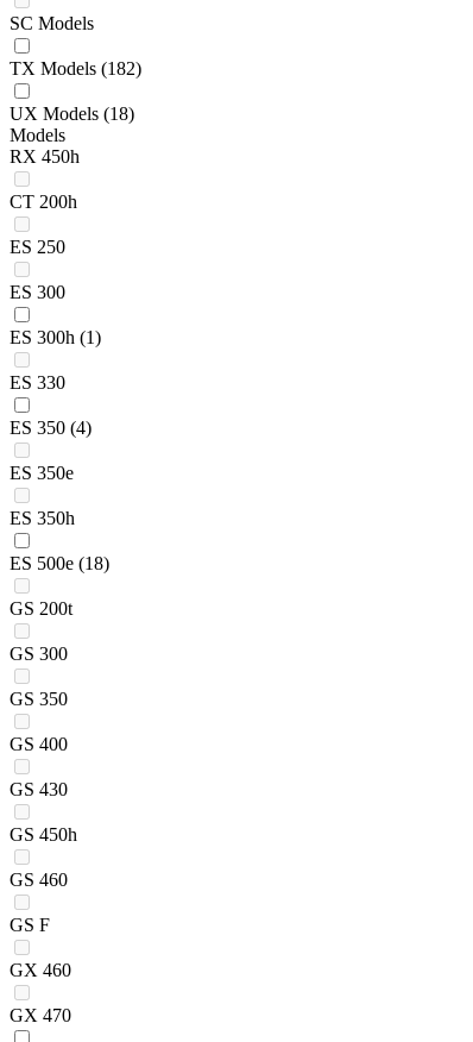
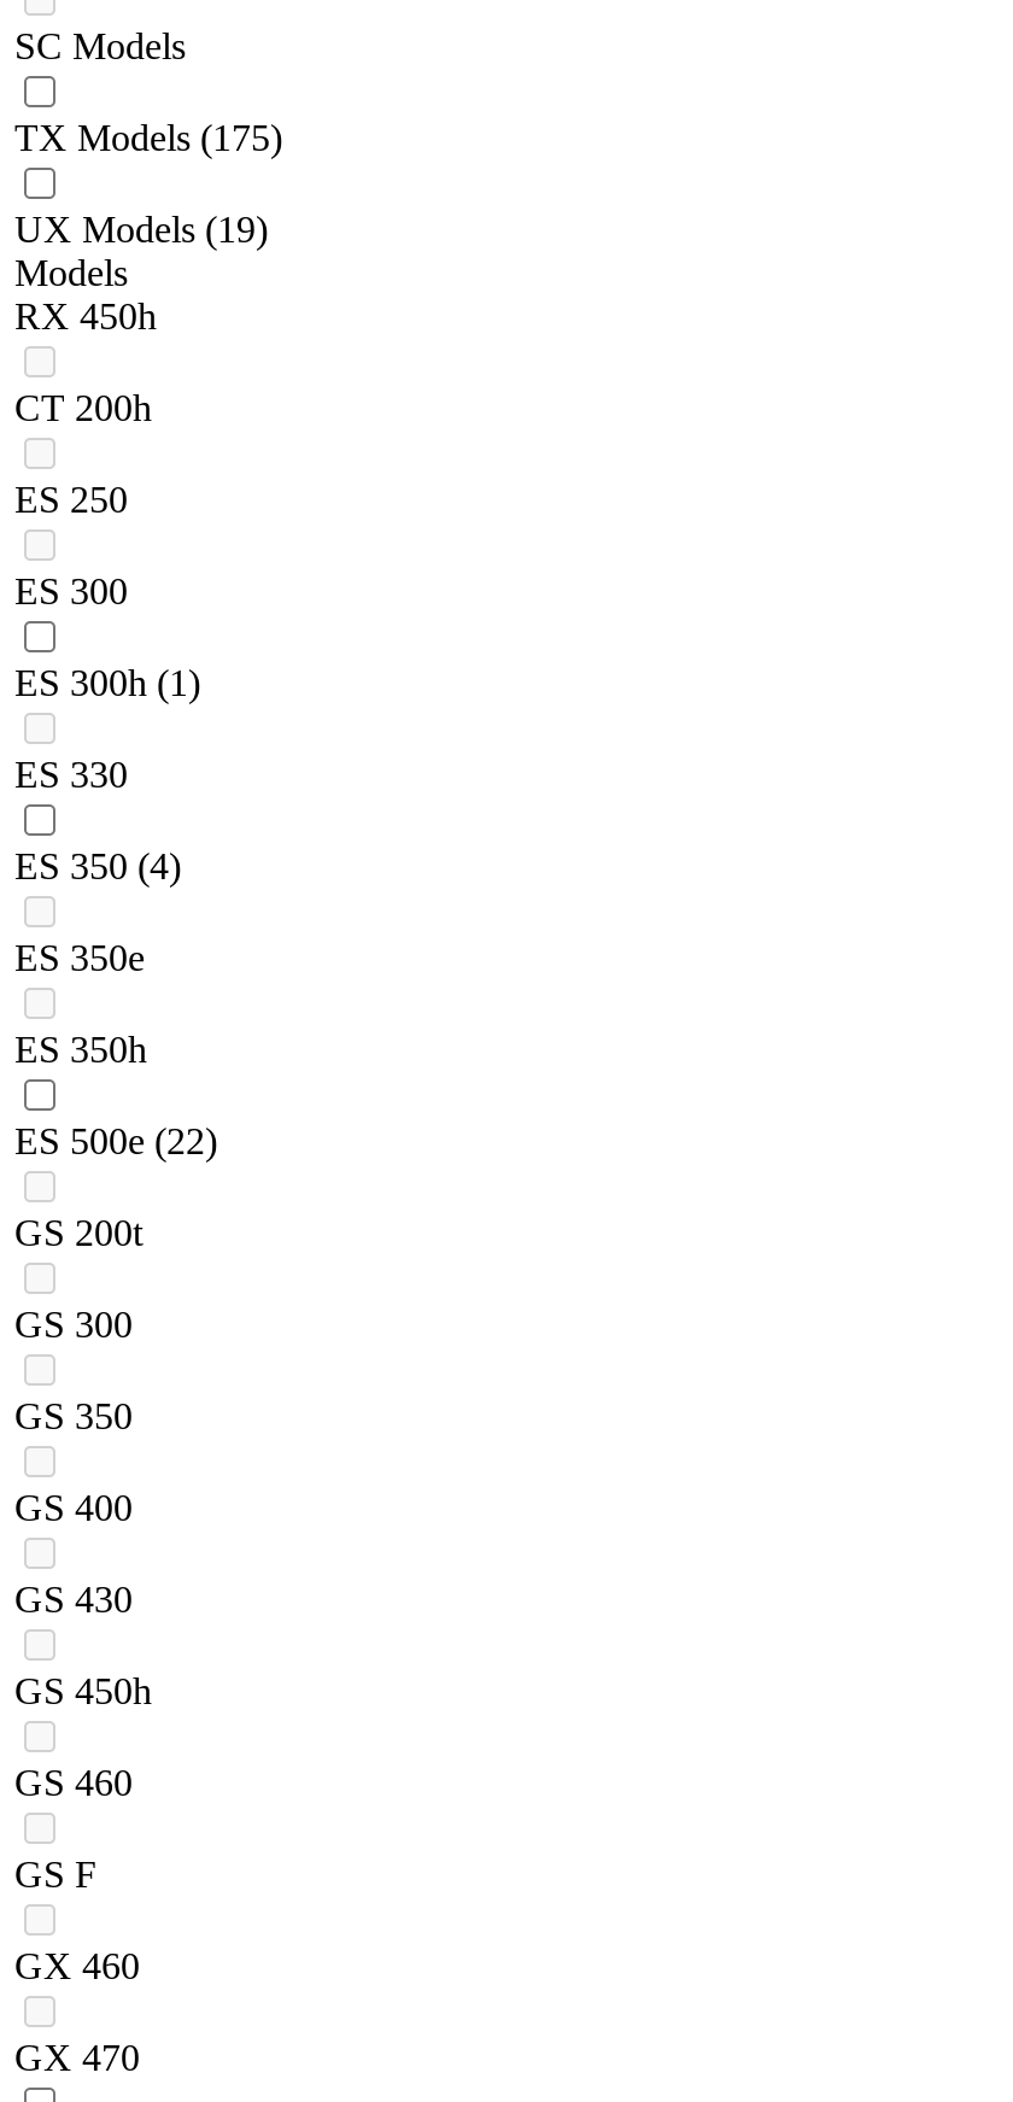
- TX Models (182)
+ TX Models (175)

- UX Models (18)
+ UX Models (19)

- ES 500e (18)
+ ES 500e (22)
